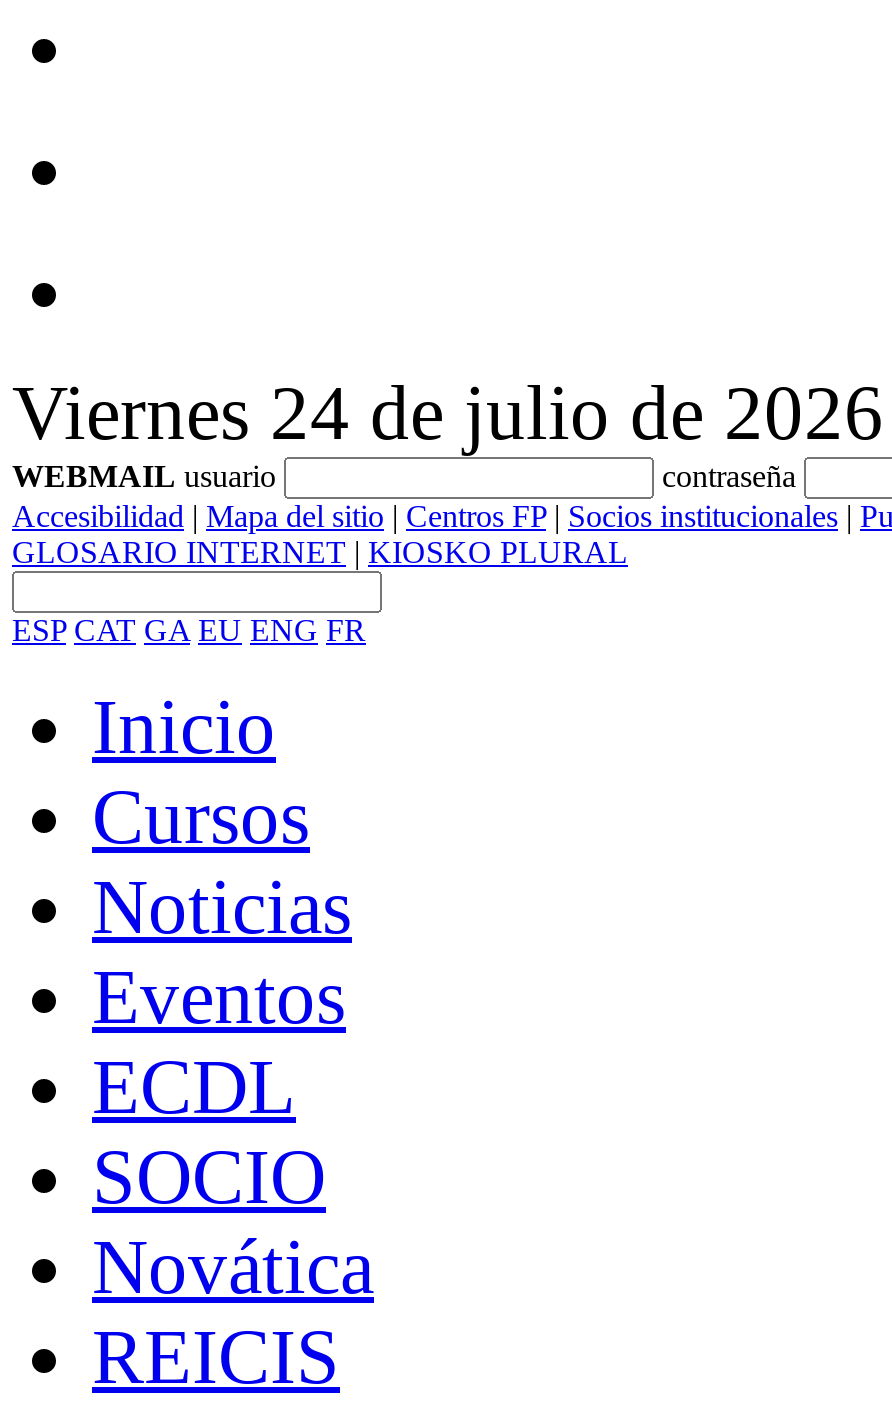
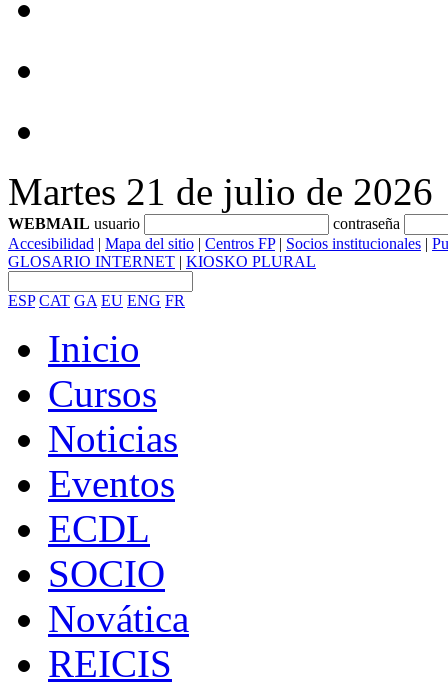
- Viernes 24 de julio de 2026
+ Martes 21 de julio de 2026
